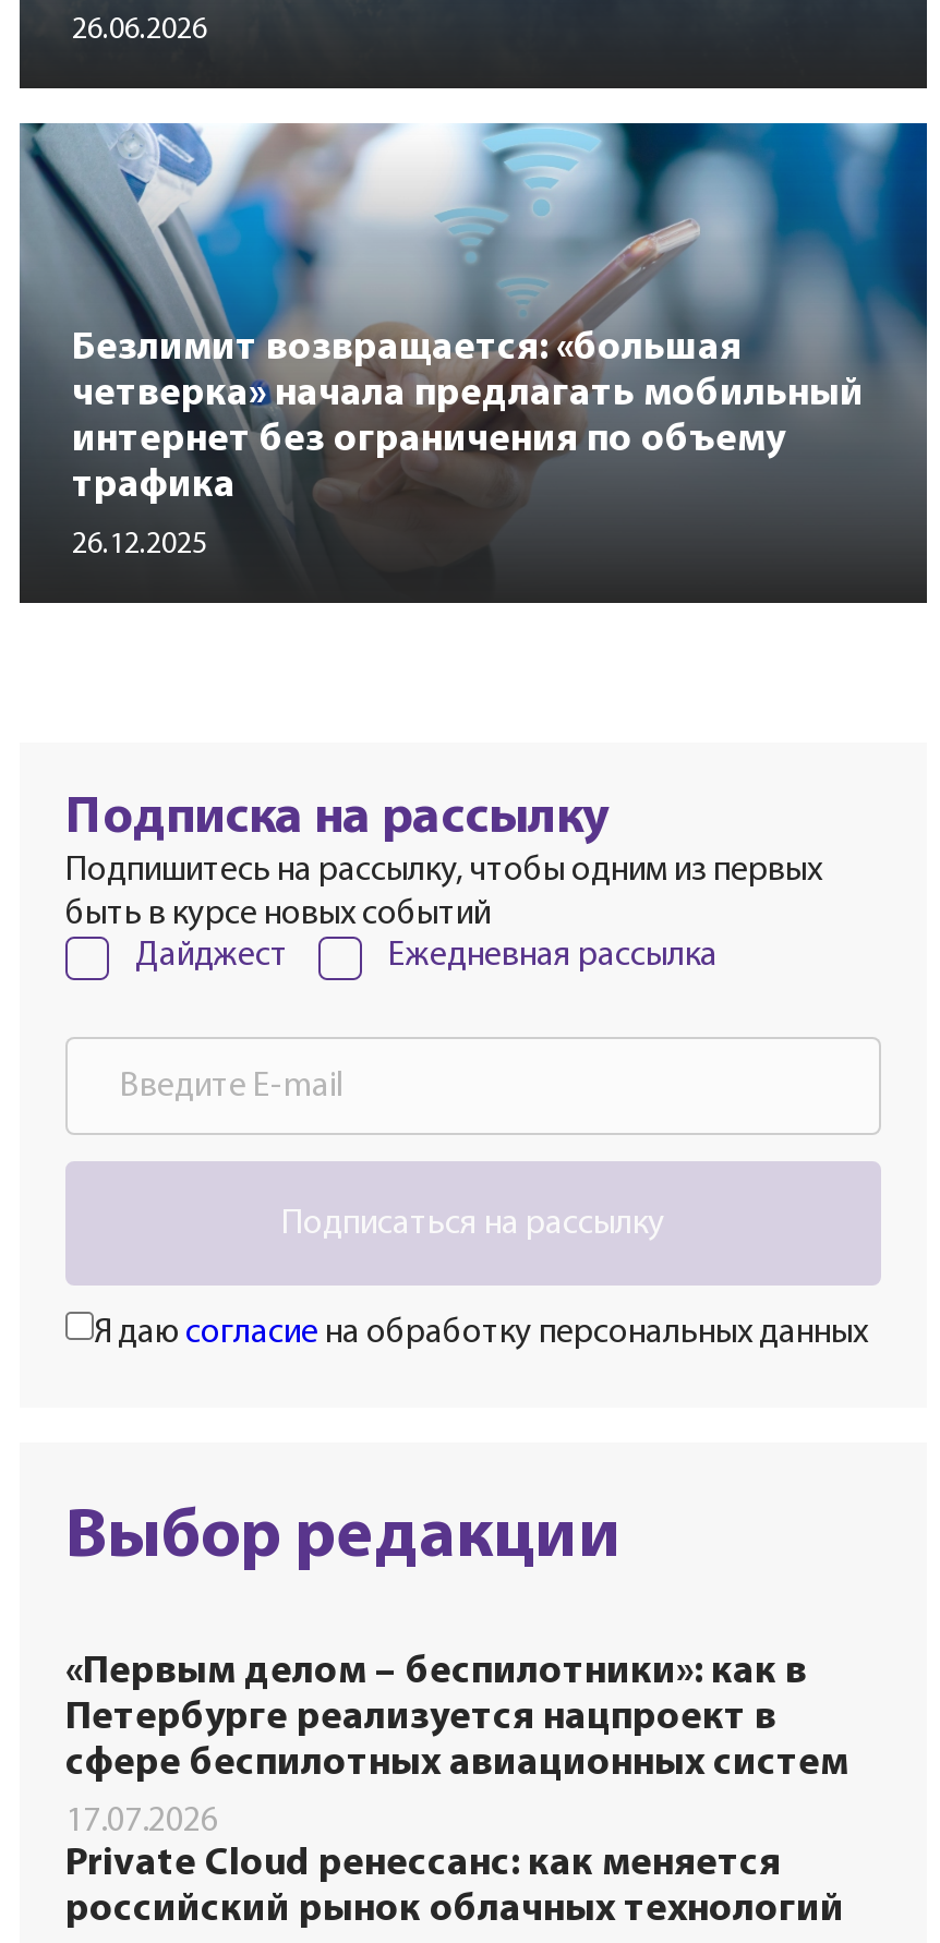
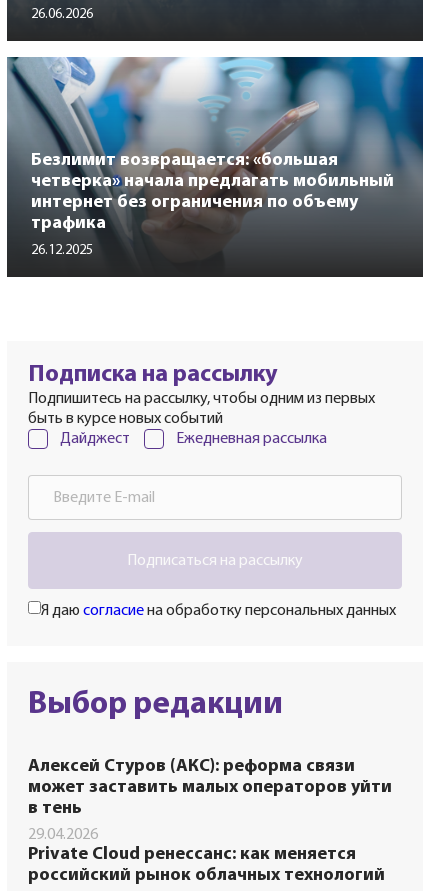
- «Первым делом – беспилотники»: как в
- Петербурге реализуется нацпроект в
- сфере беспилотных авиационных систем
+ Алексей Стуров (АКС): реформа связи
+ может заставить малых операторов уйти
+ в тень

- 17.07.2026
+ 29.04.2026
